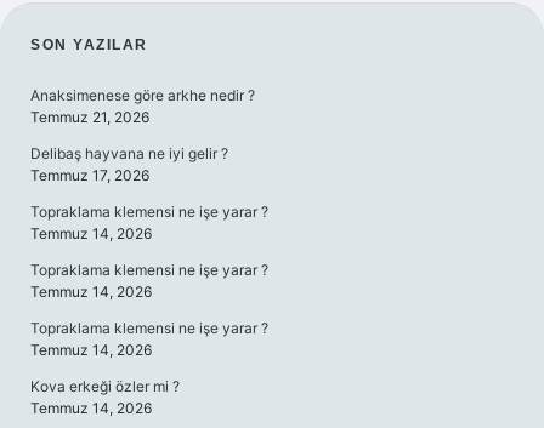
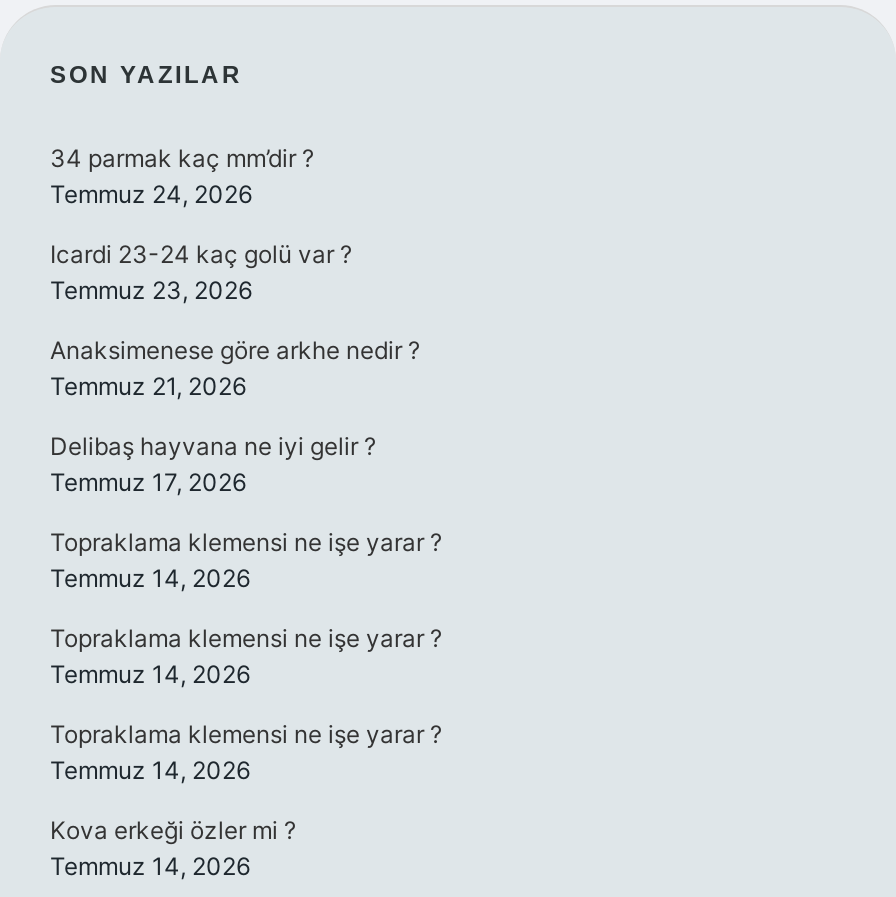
+ 34 parmak kaç mm’dir ?
+ Temmuz 24, 2026
+ Icardi 23-24 kaç golü var ?
+ Temmuz 23, 2026
